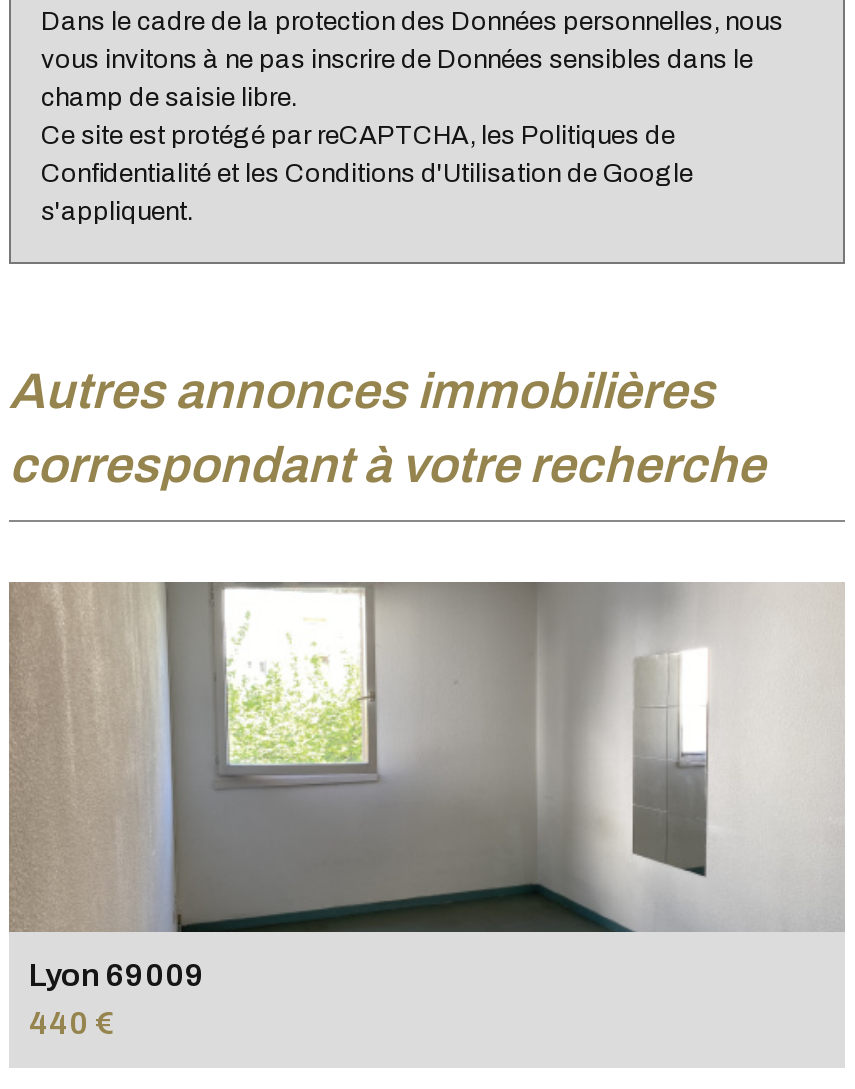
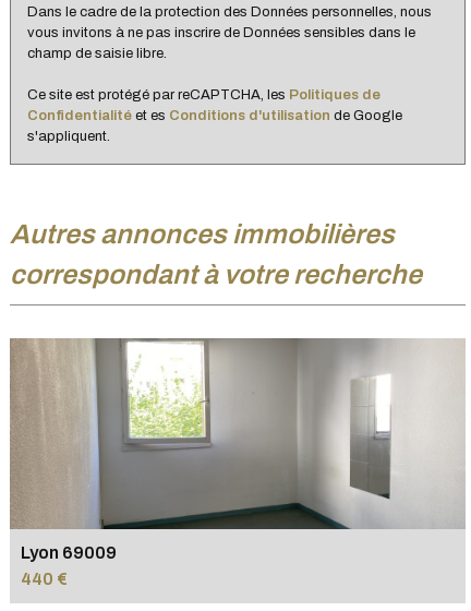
- Confidentialité et les Conditions d'Utilisation de Google
+ Confidentialité et es Conditions d'utilisation de Google
